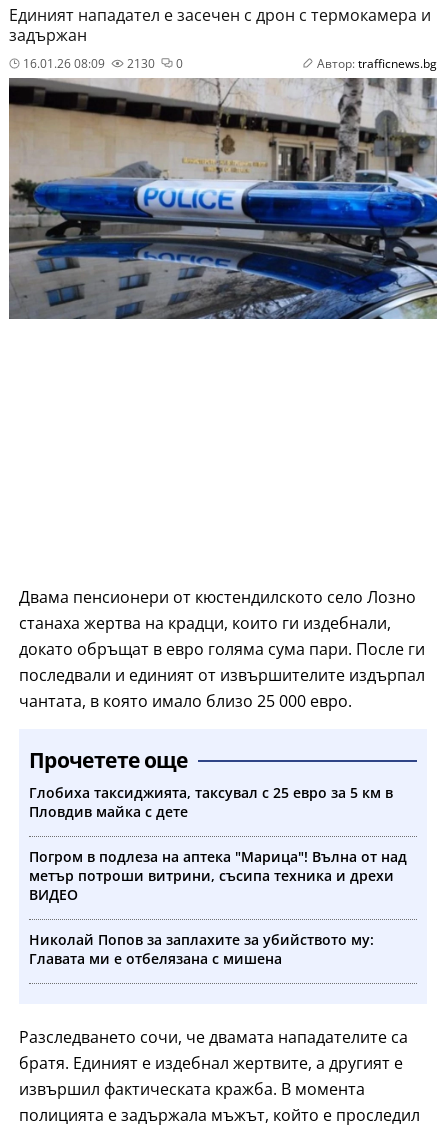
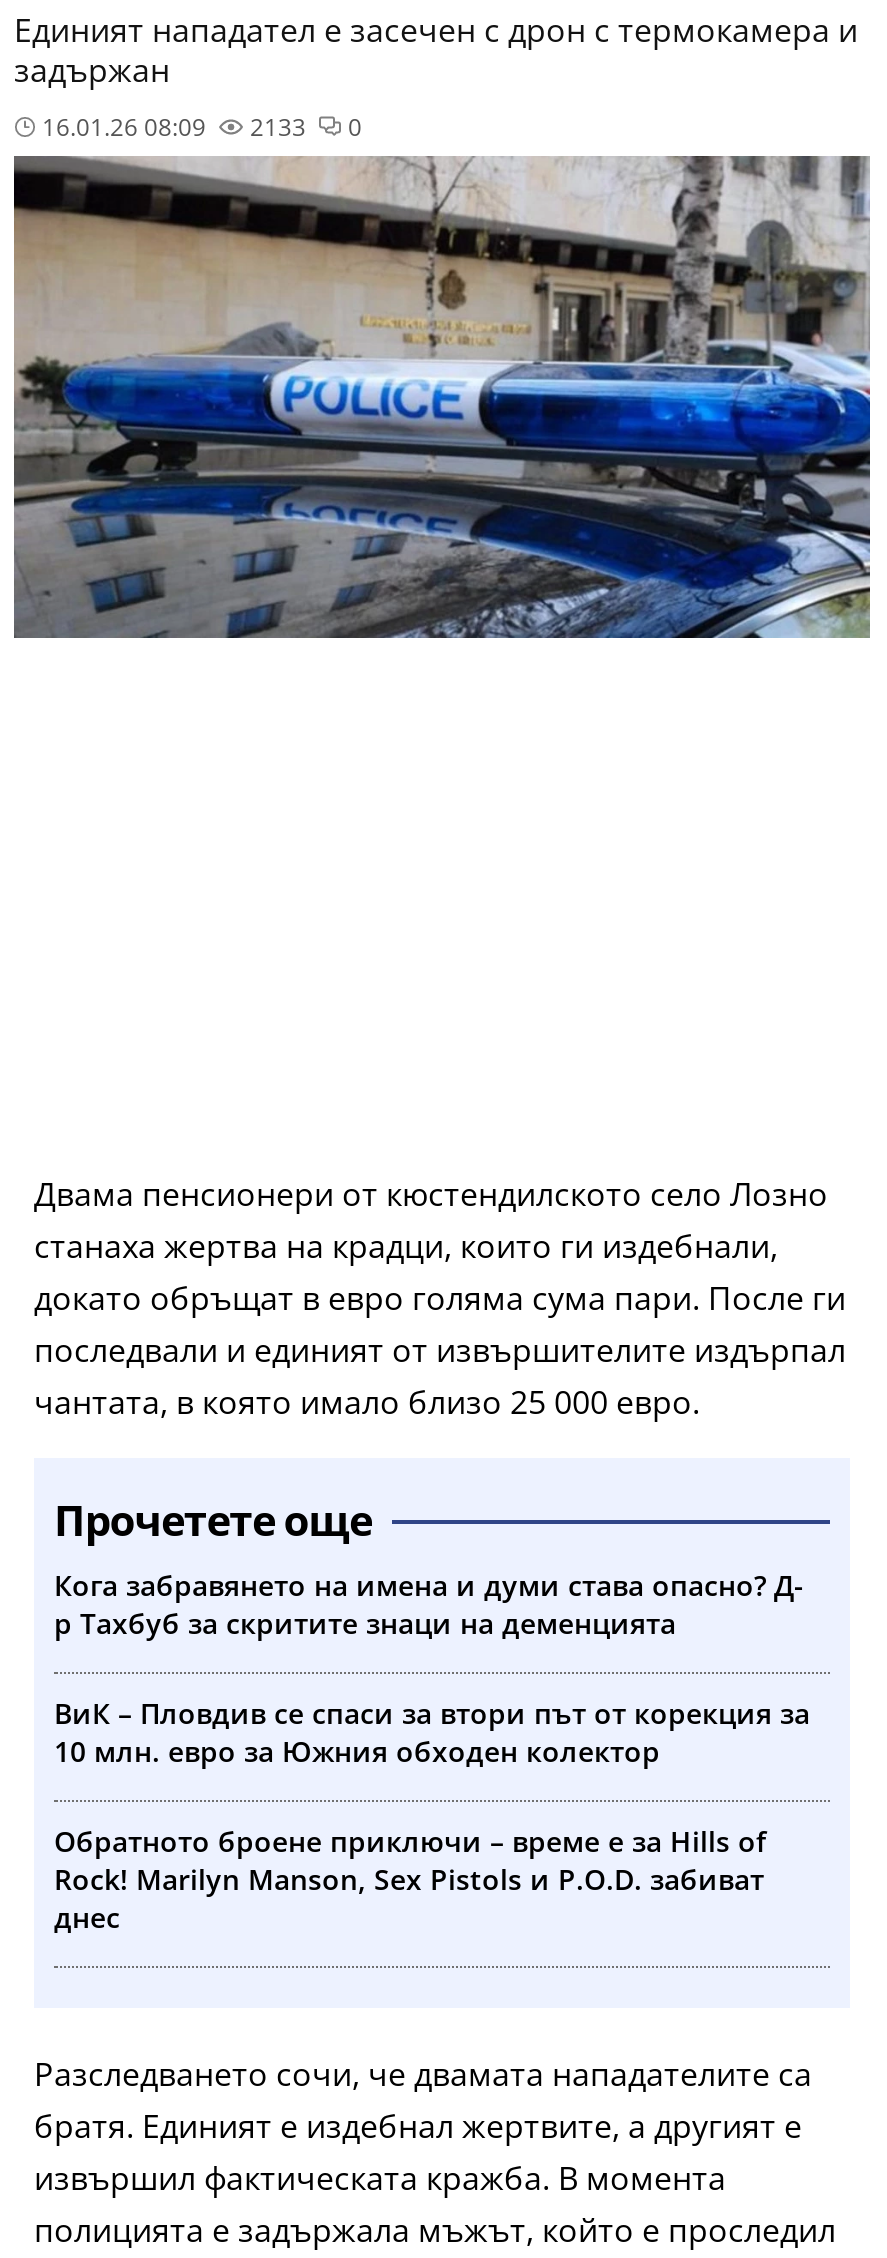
- 2130
+ 2133

- Автор: trafficnews.bg

- Глобиха таксиджията, таксувал с 25 евро за 5 км в
- Пловдив майка с дете
+ Кога забравянето на имена и думи става опасно? Д-
+ р Тахбуб за скритите знаци на деменцията

- Погром в подлеза на аптека "Марица"! Вълна от над
- метър потроши витрини, съсипа техника и дрехи
- ВИДЕО
+ ВиК – Пловдив се спаси за втори път от корекция за
+ 10 млн. евро за Южния обходен колектор

- Николай Попов за заплахите за убийството му:
- Главата ми е отбелязана с мишена
+ Обратното броене приключи – време е за Hills of
+ Rock! Marilyn Manson, Sex Pistols и P.O.D. забиват
+ днес
